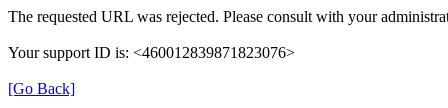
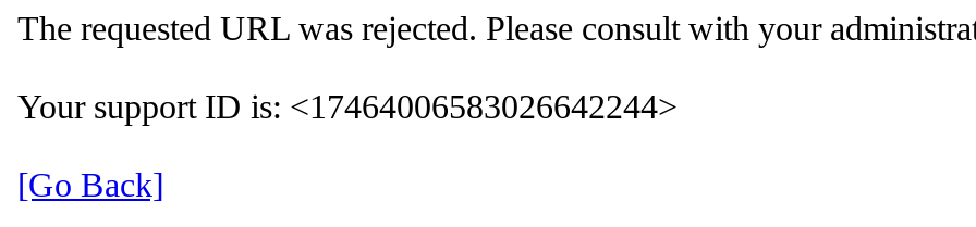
- Your support ID is: <460012839871823076>
+ Your support ID is: <17464006583026642244>
